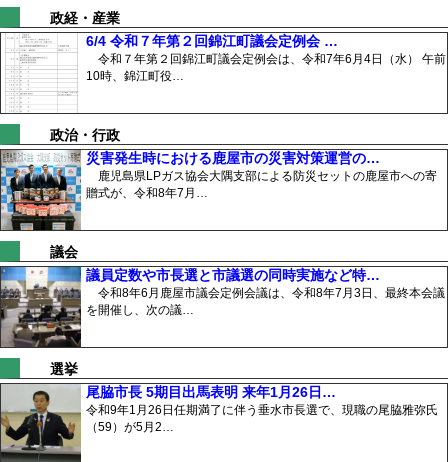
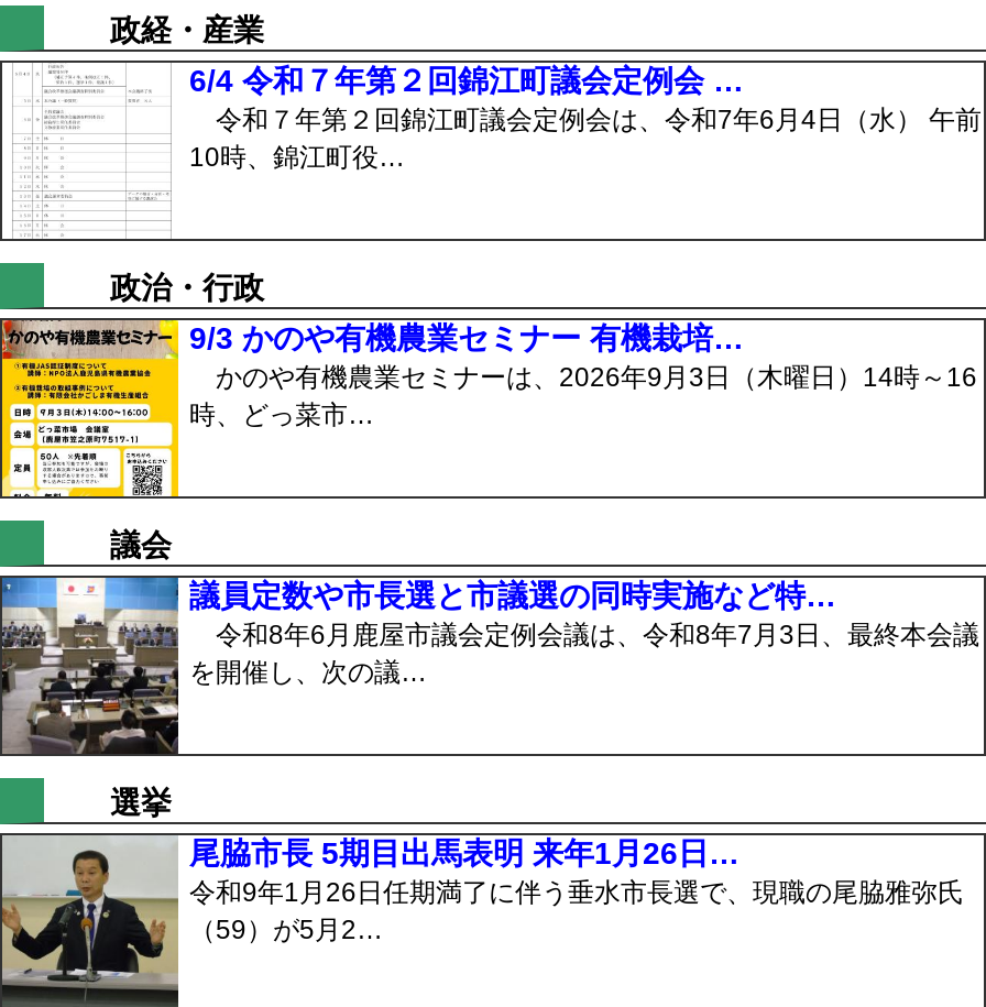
- [image]
- 災害発生時における鹿屋市の災害対策運営の…
- 鹿児島県LPガス協会大隅支部による防災セットの鹿屋市への寄
- 贈式が、令和8年7月…
+ [image]
+ 9/3 かのや有機農業セミナー 有機栽培…
+ かのや有機農業セミナーは、2026年9月3日（木曜日）14時～16
+ 時、どっ菜市…
